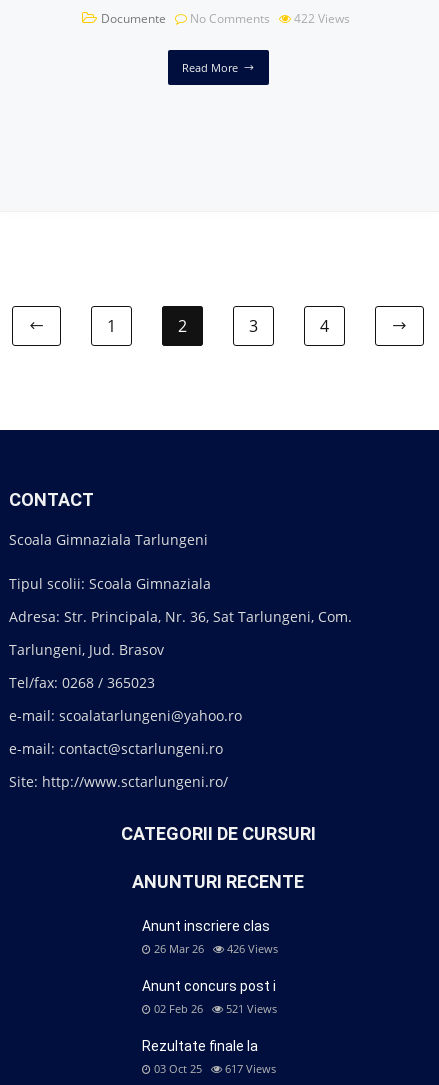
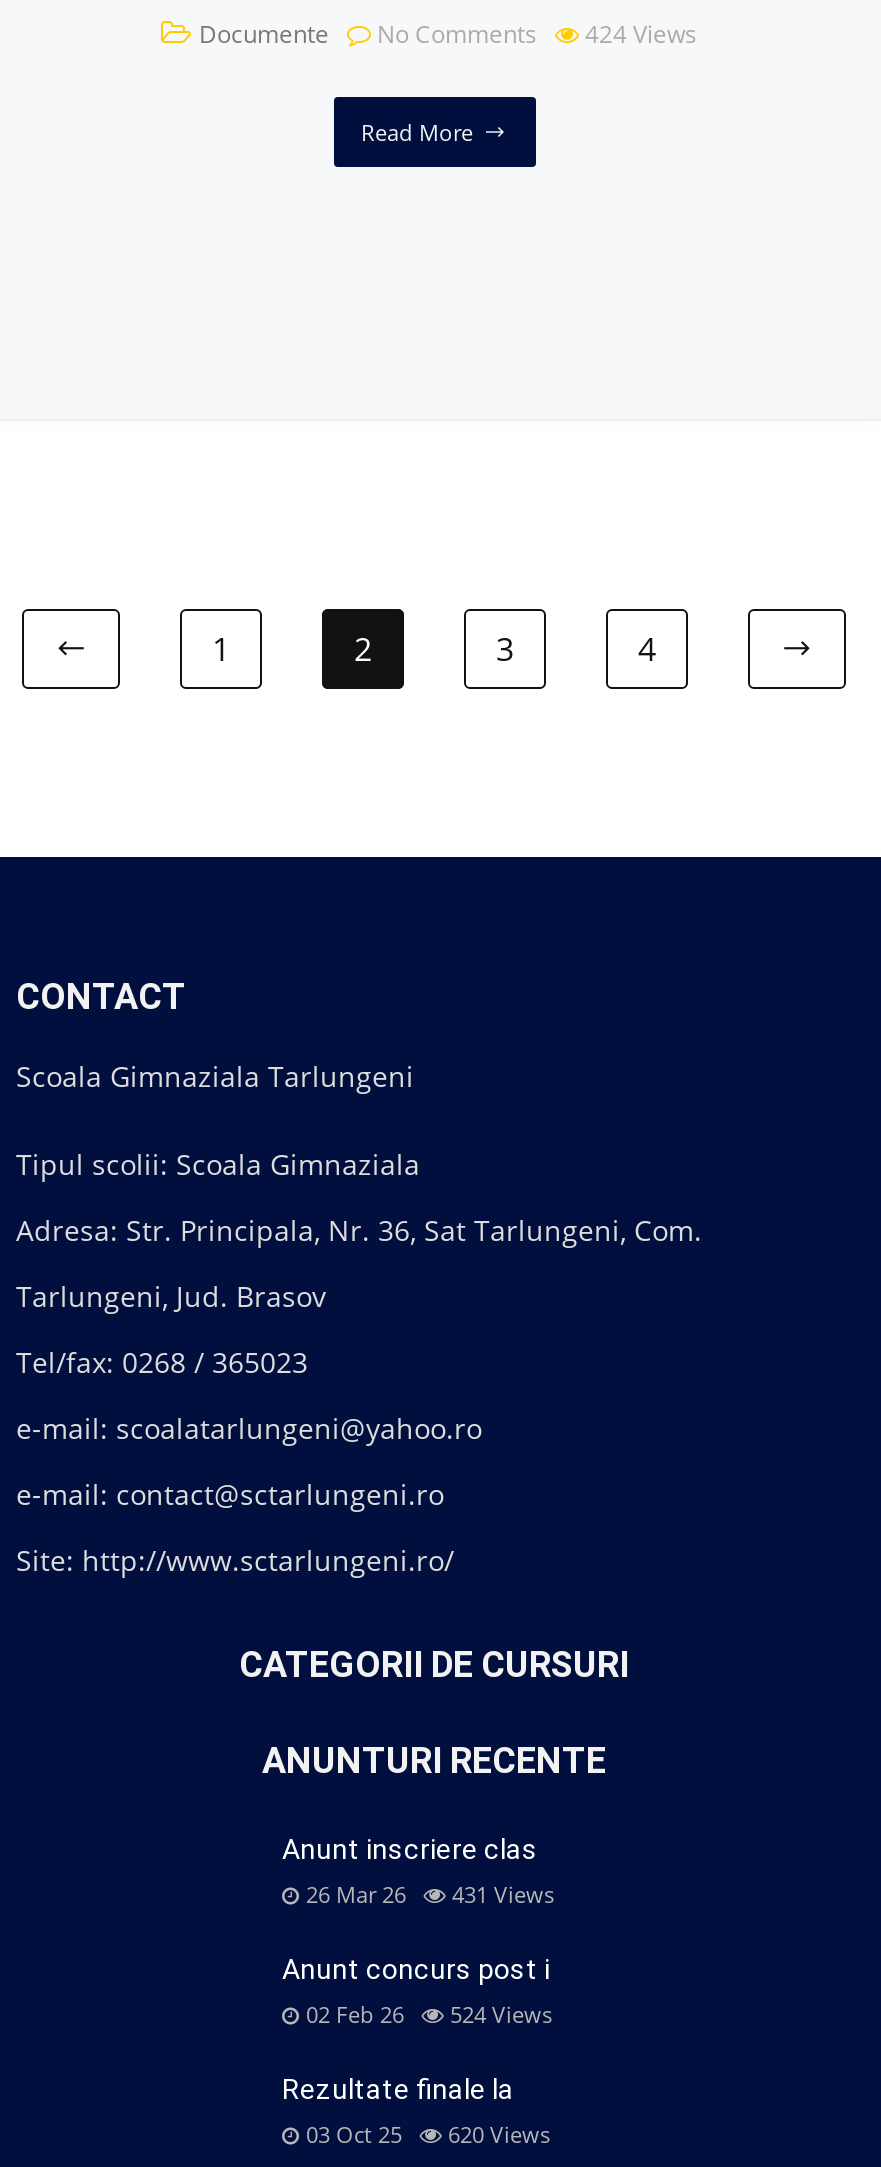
- Documente No Comments 422 Views
+ Documente No Comments 424 Views

- 26 Mar 26 426 Views
+ 26 Mar 26 431 Views

- 02 Feb 26 521 Views
+ 02 Feb 26 524 Views

- 03 Oct 25 617 Views
+ 03 Oct 25 620 Views
